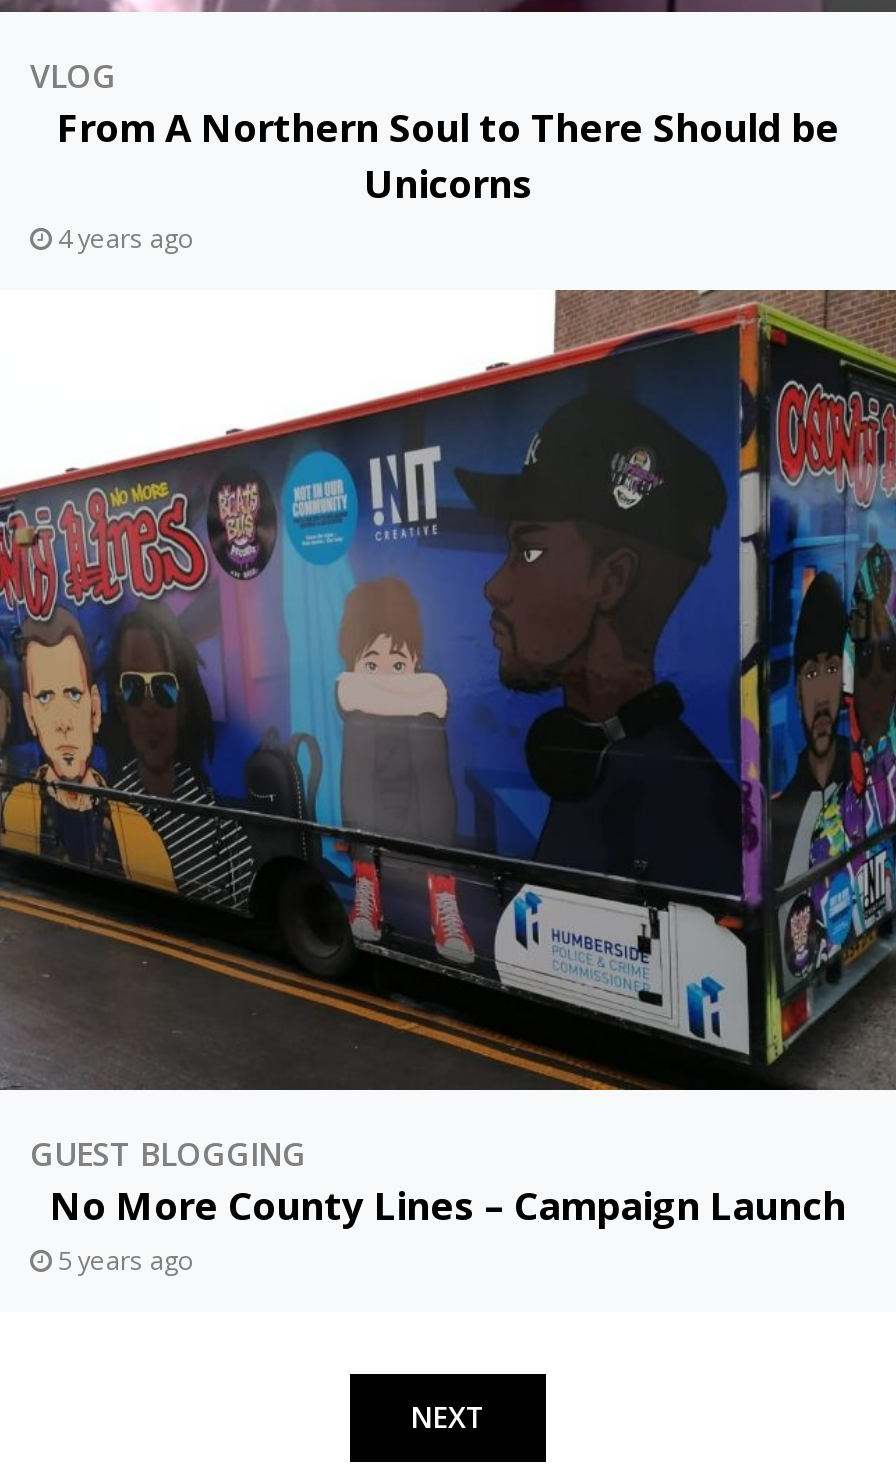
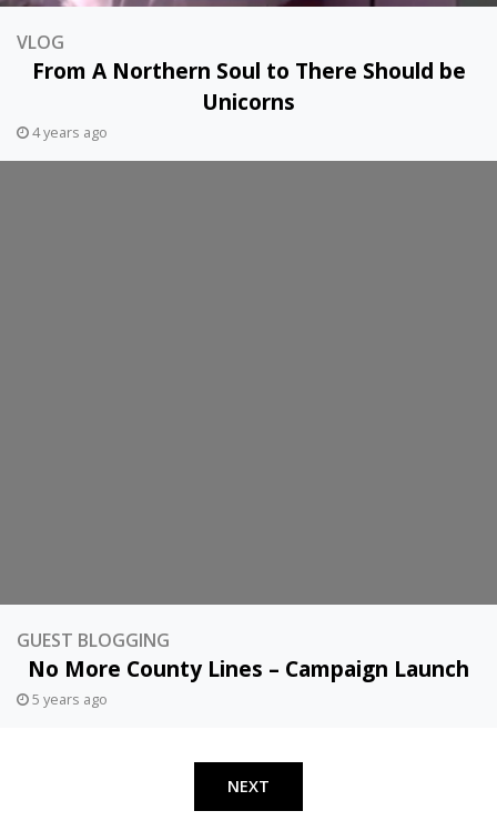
- [image]
